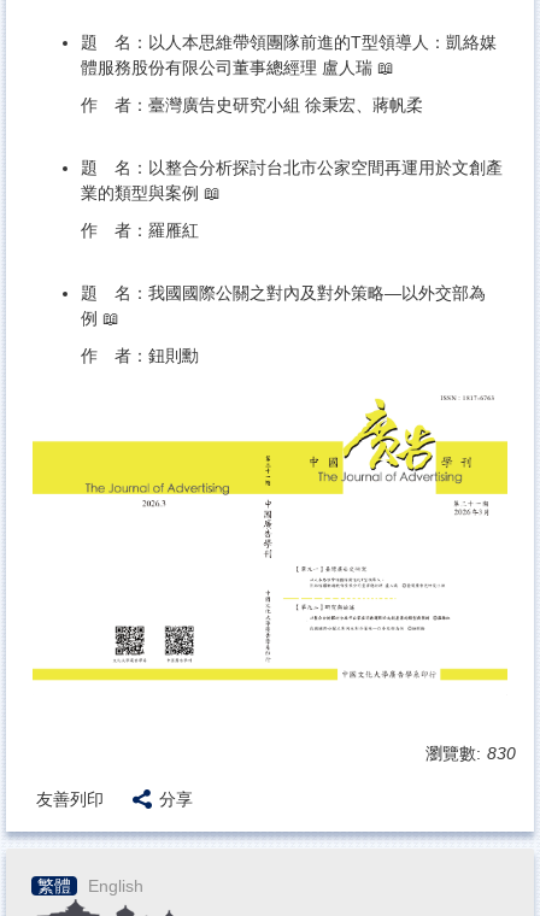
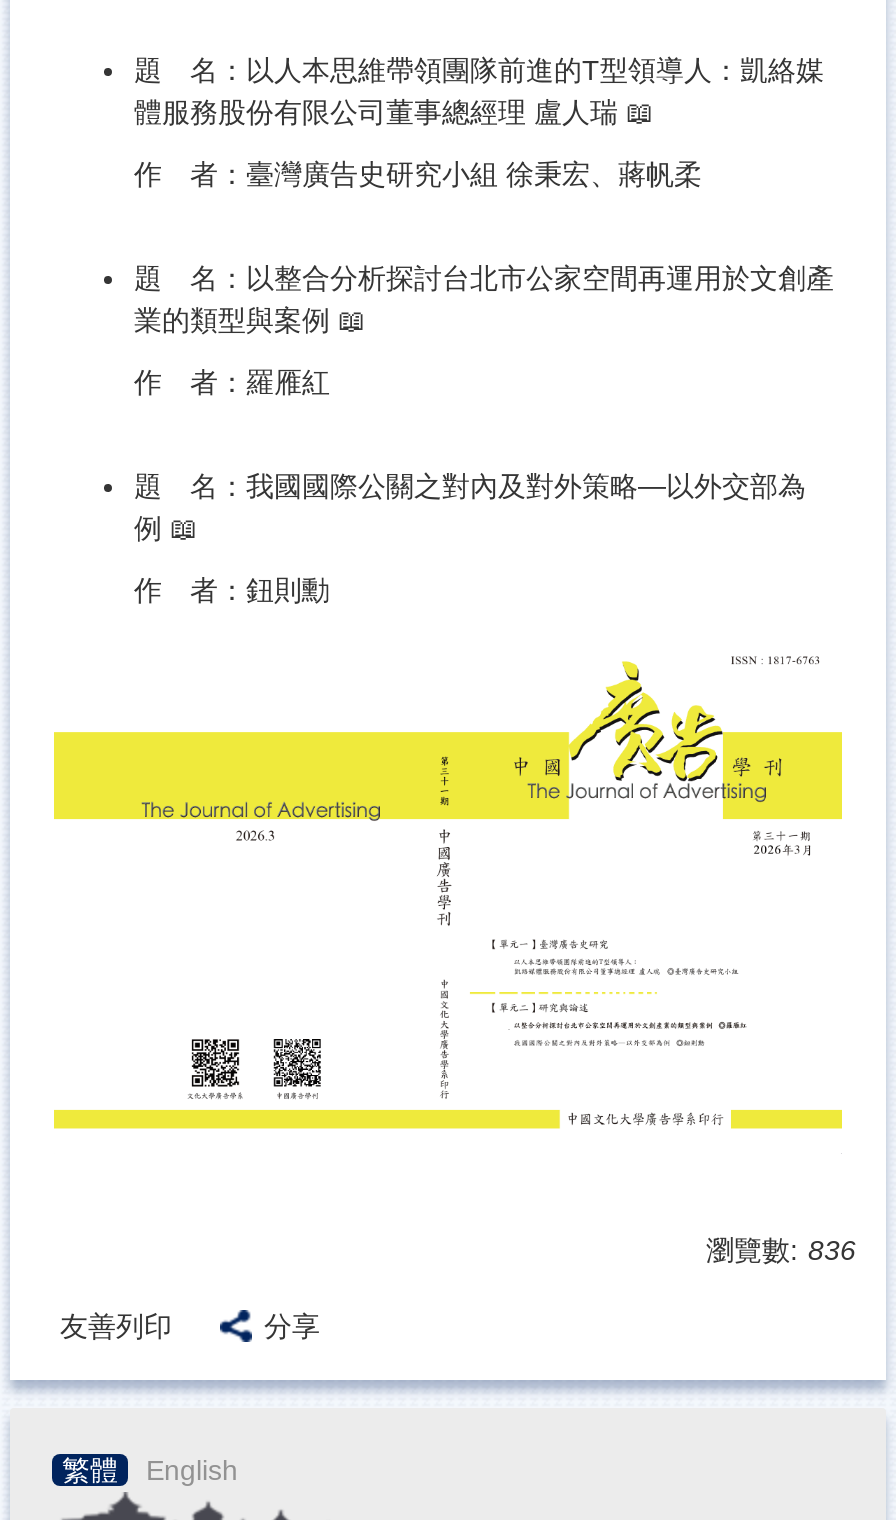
- 瀏覽數: 830
+ 瀏覽數: 836
